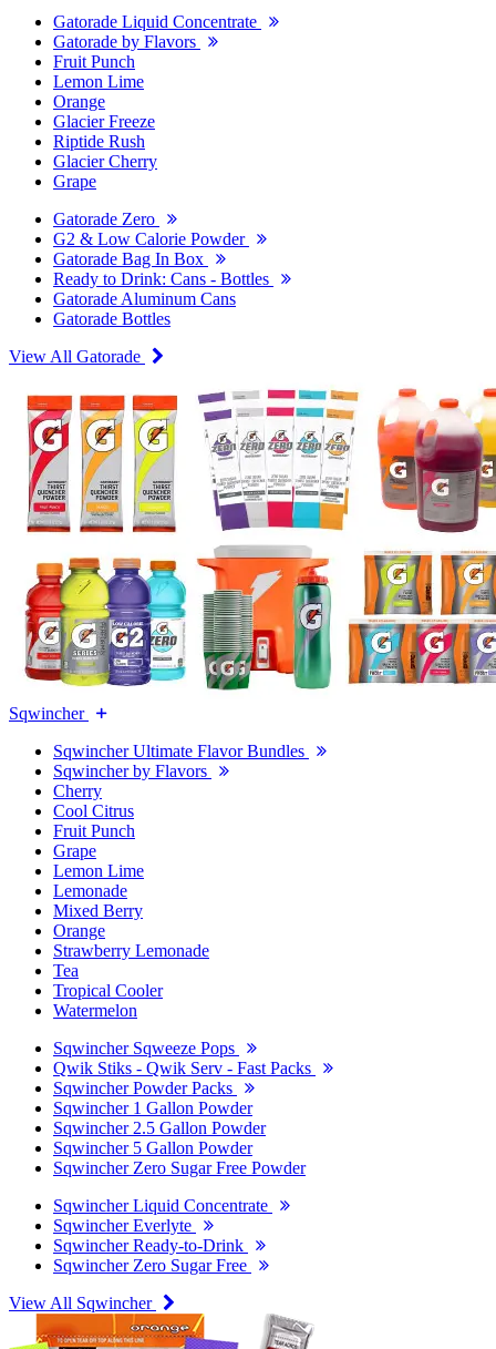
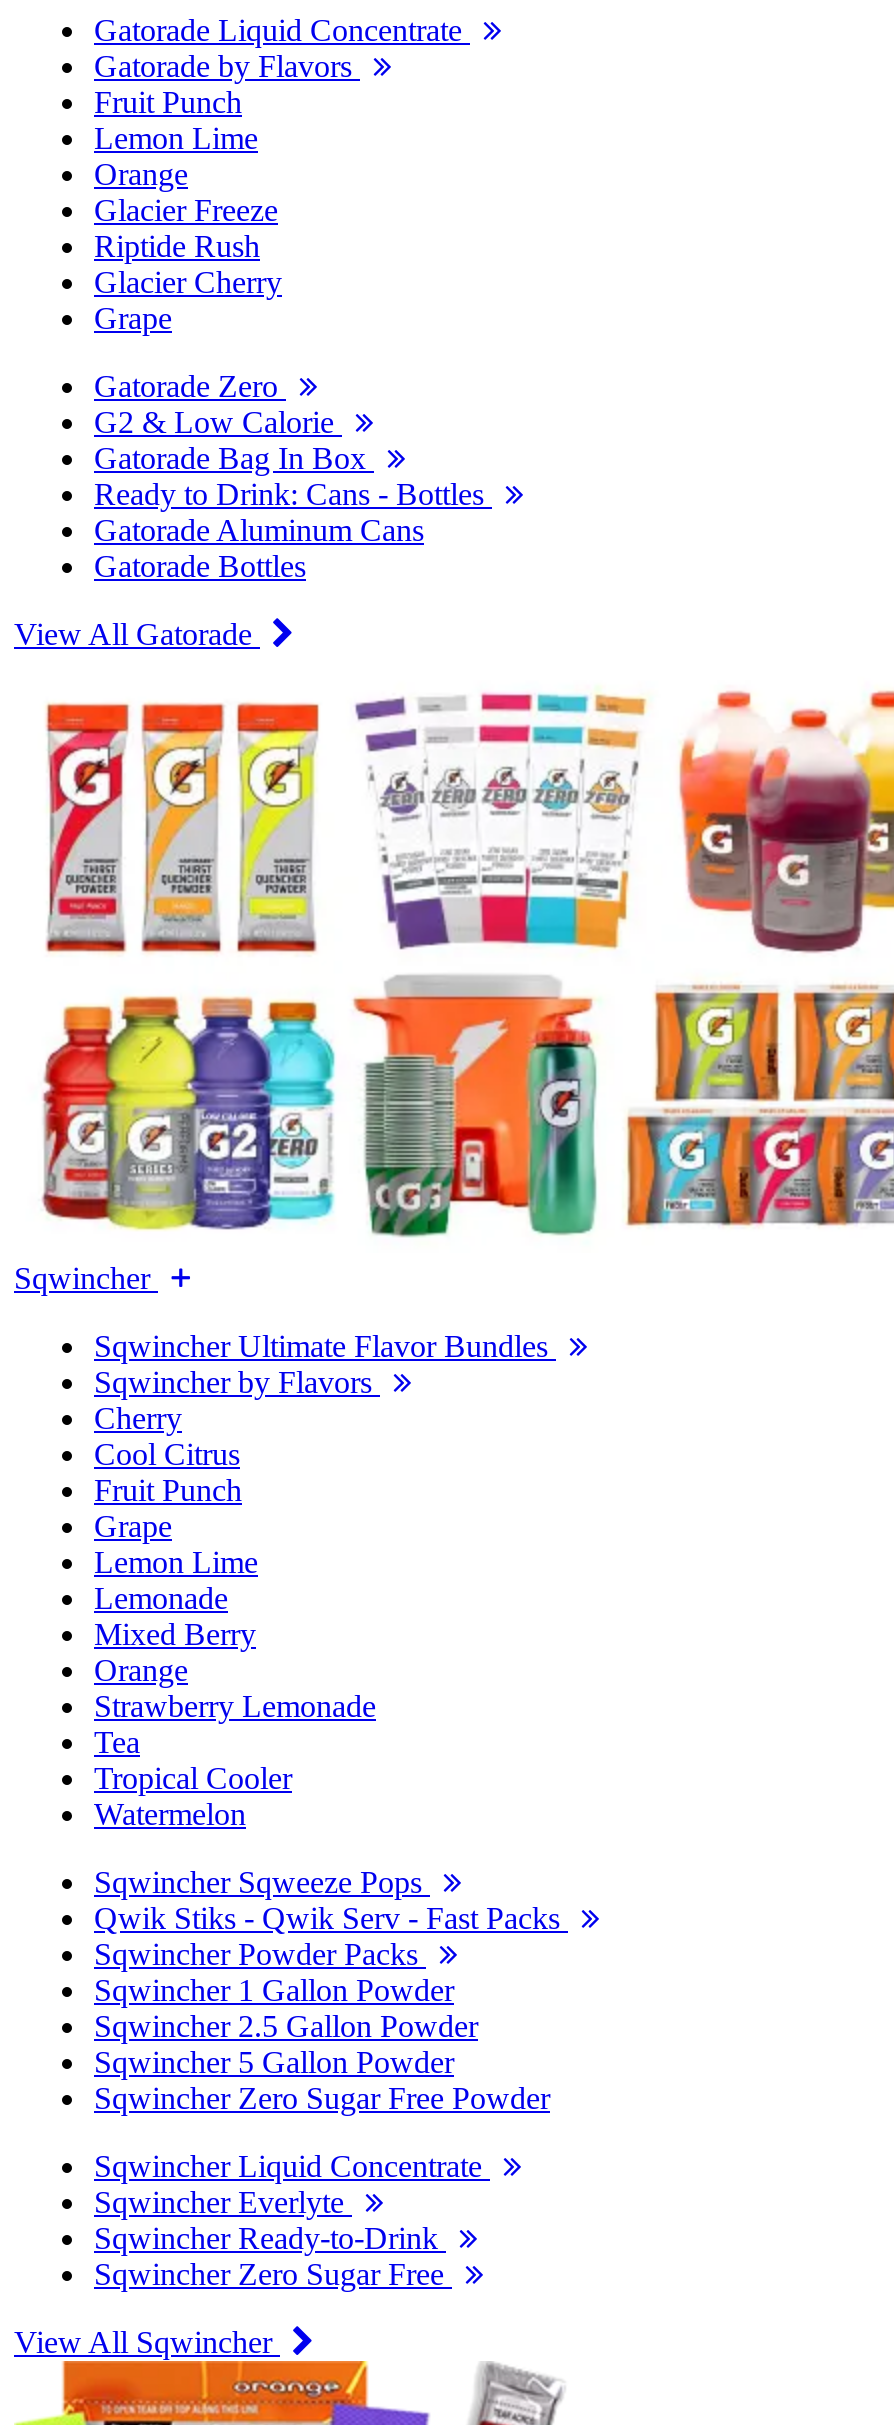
- G2 & Low Calorie Powder
+ G2 & Low Calorie
